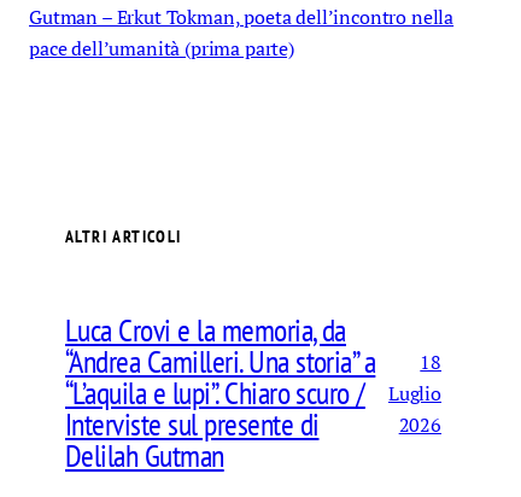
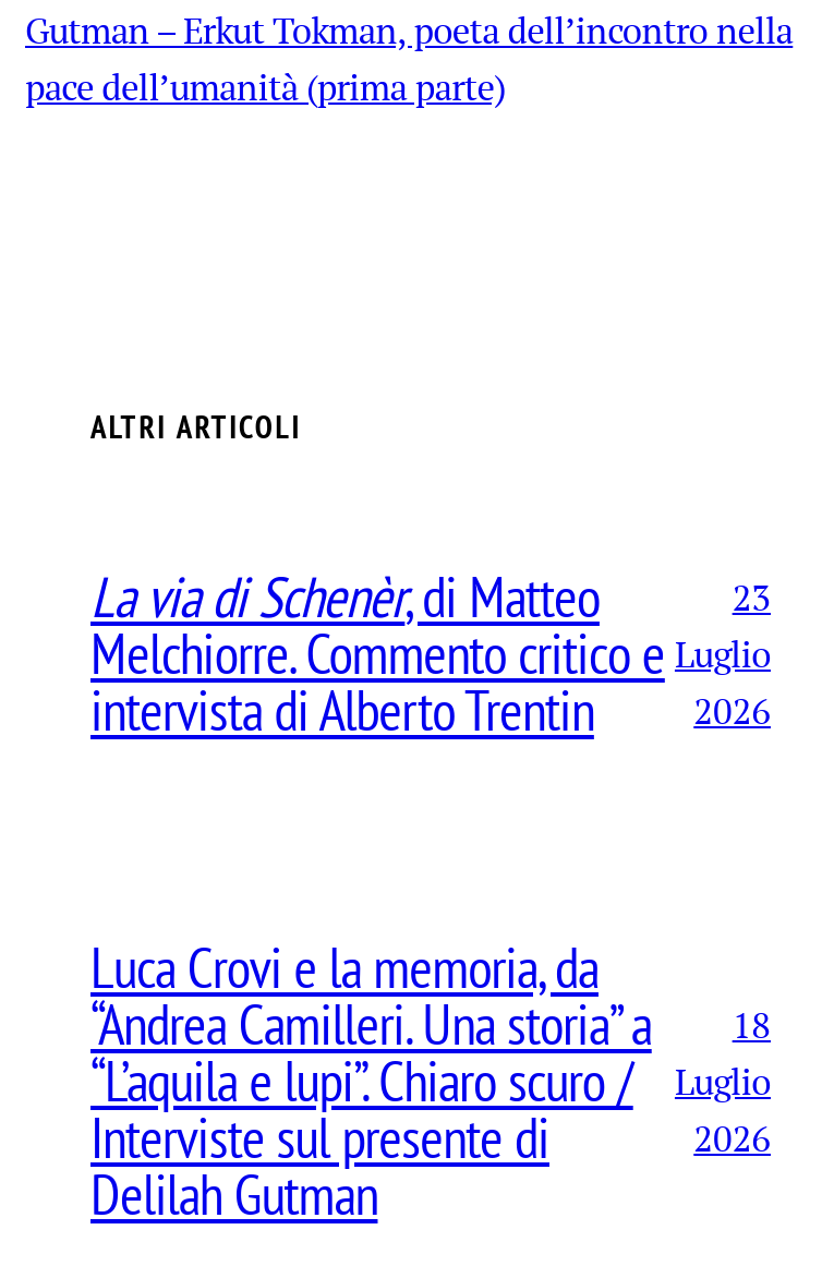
+ La via di Schenèr, di Matteo
+ Melchiorre. Commento critico e
+ intervista di Alberto Trentin

+ 23
+ Luglio
+ 2026
